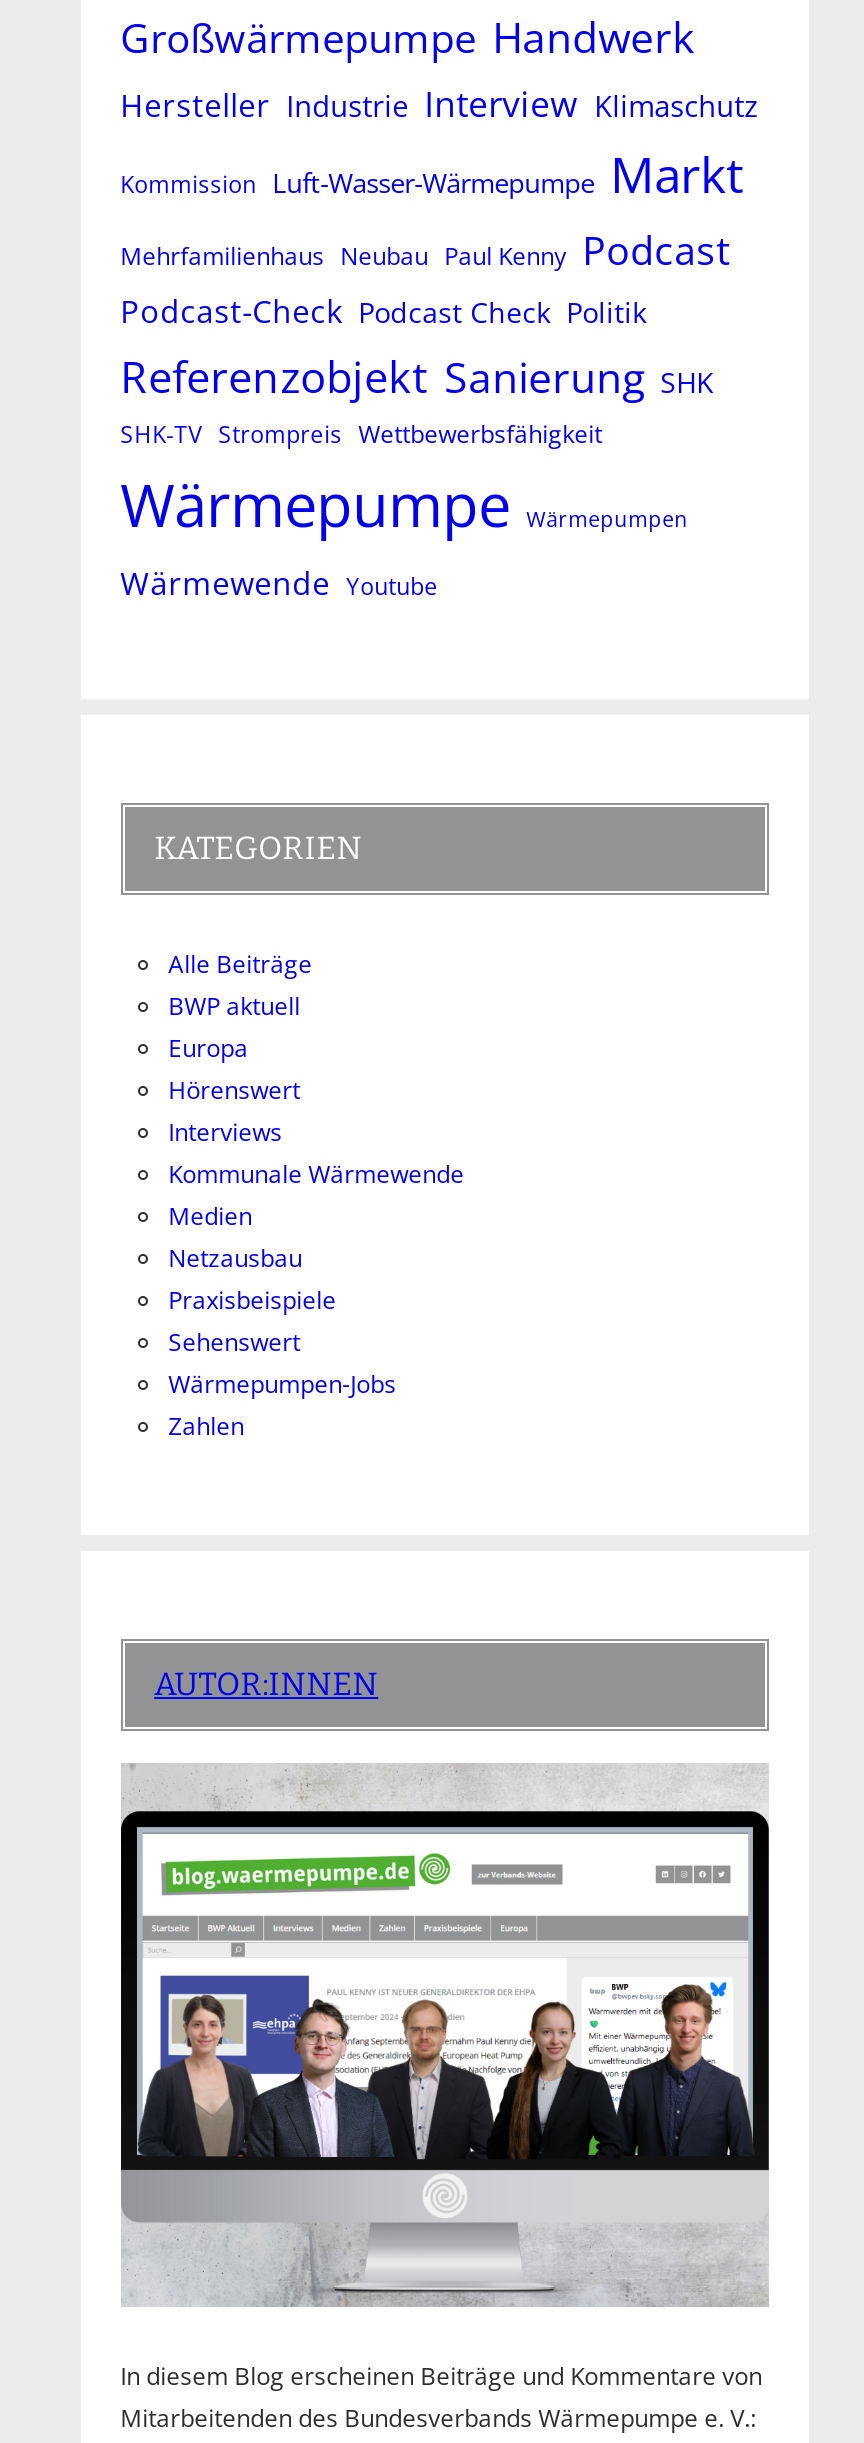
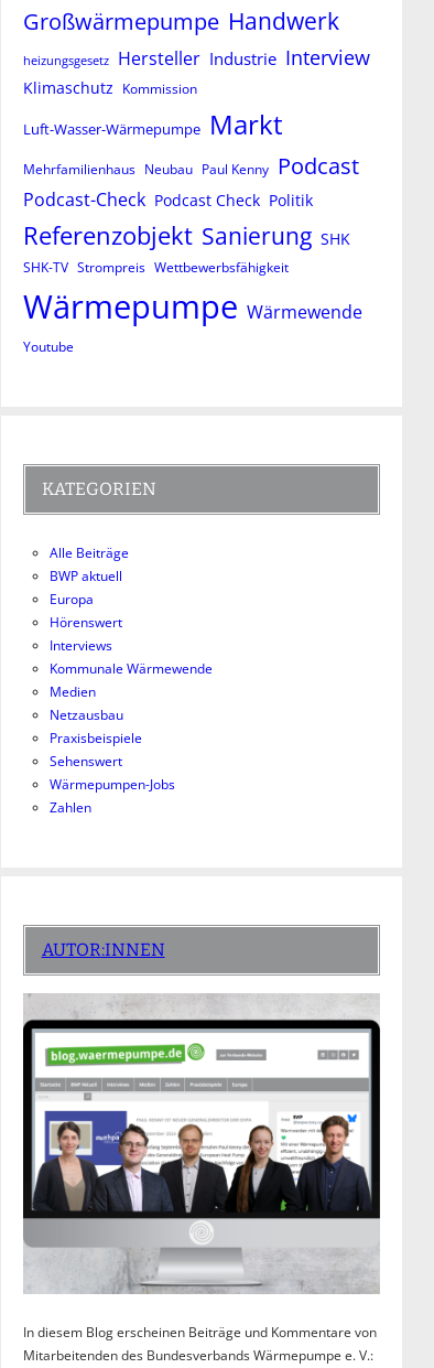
- Hersteller Industrie Interview Klimaschutz
- Kommission Luft-Wasser-Wärmepumpe Markt
+ heizungsgesetz Hersteller Industrie Interview
+ Klimaschutz Kommission
+ Luft-Wasser-Wärmepumpe Markt

- Wärmepumpe Wärmepumpen
- Wärmewende Youtube
+ Wärmepumpe Wärmewende
+ Youtube
